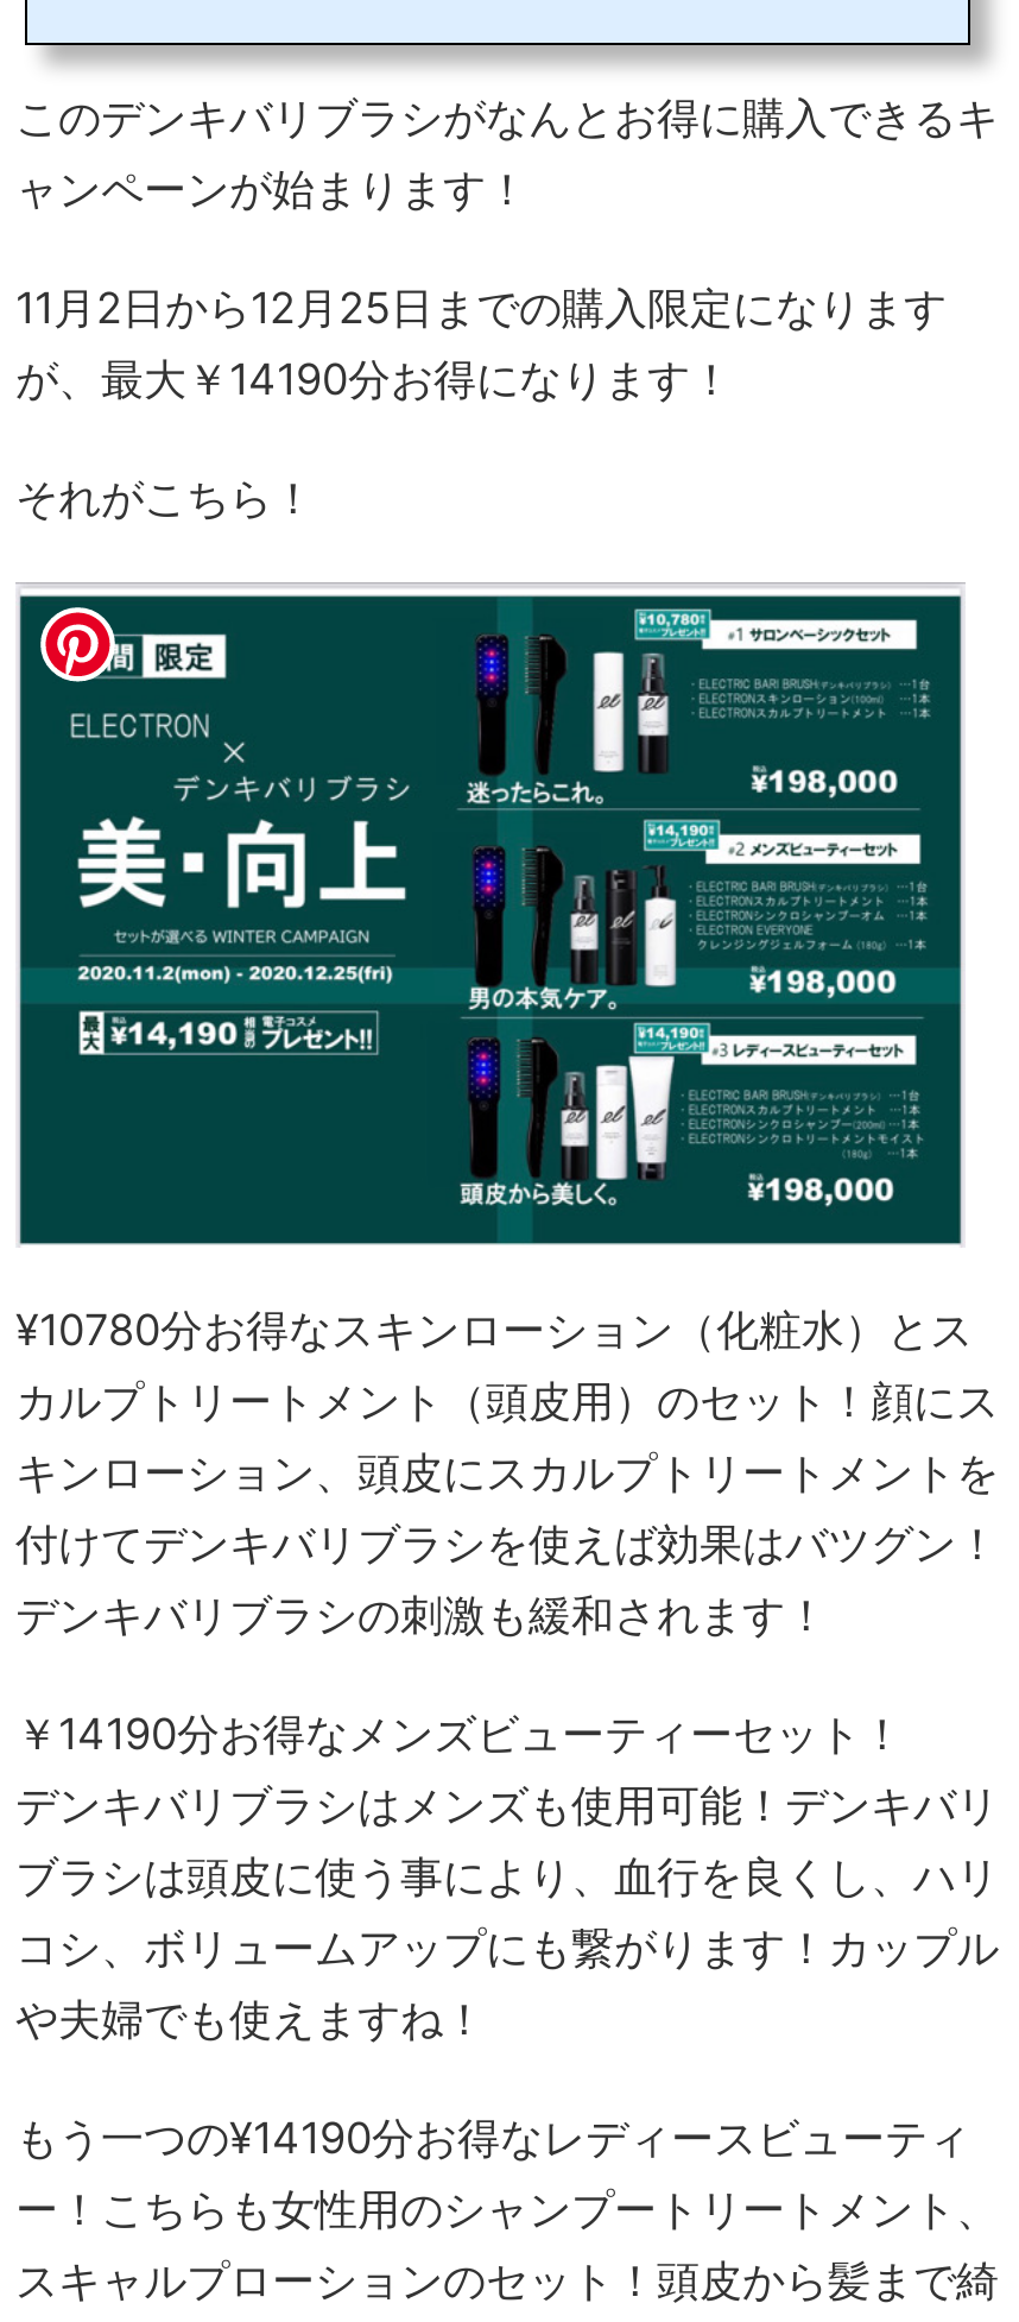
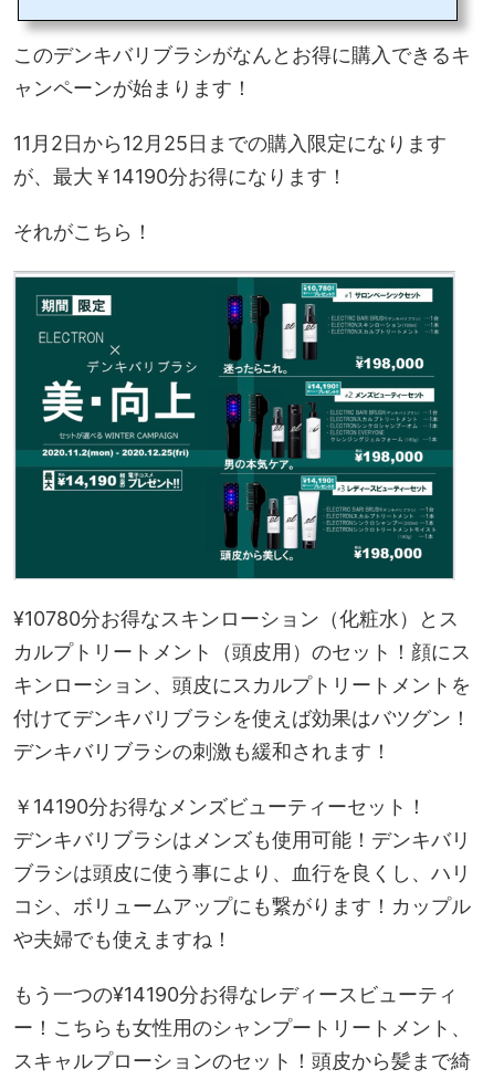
- [image]
+ [image]
